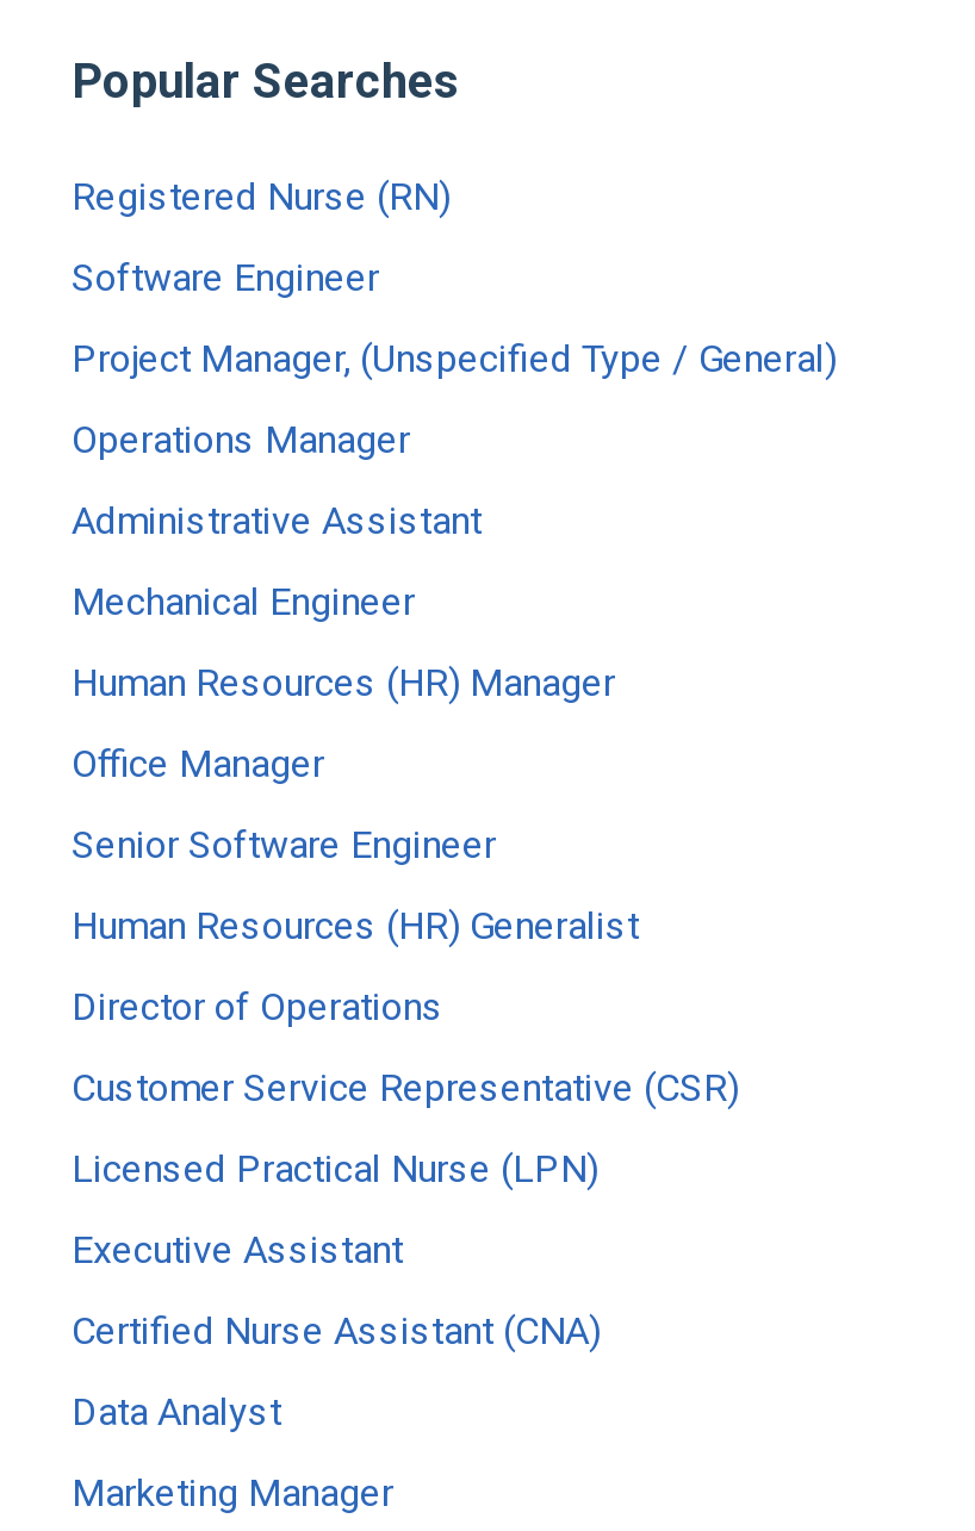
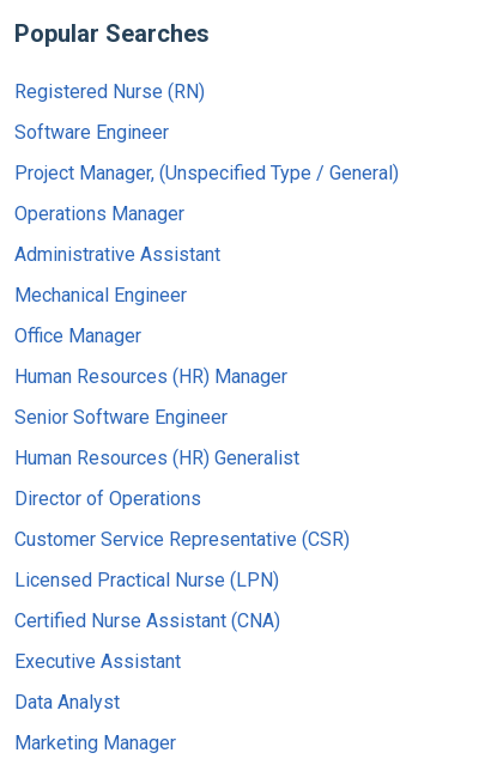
moved down: Human Resources (HR) Manager

moved up: Office Manager

moved down: Executive Assistant

moved up: Certified Nurse Assistant (CNA)
